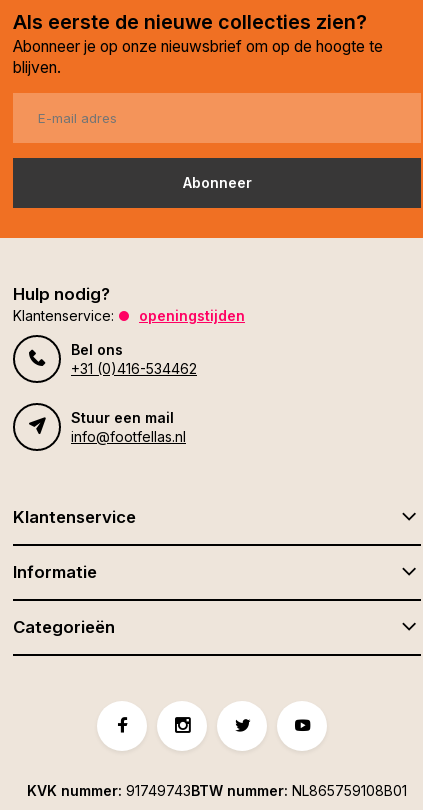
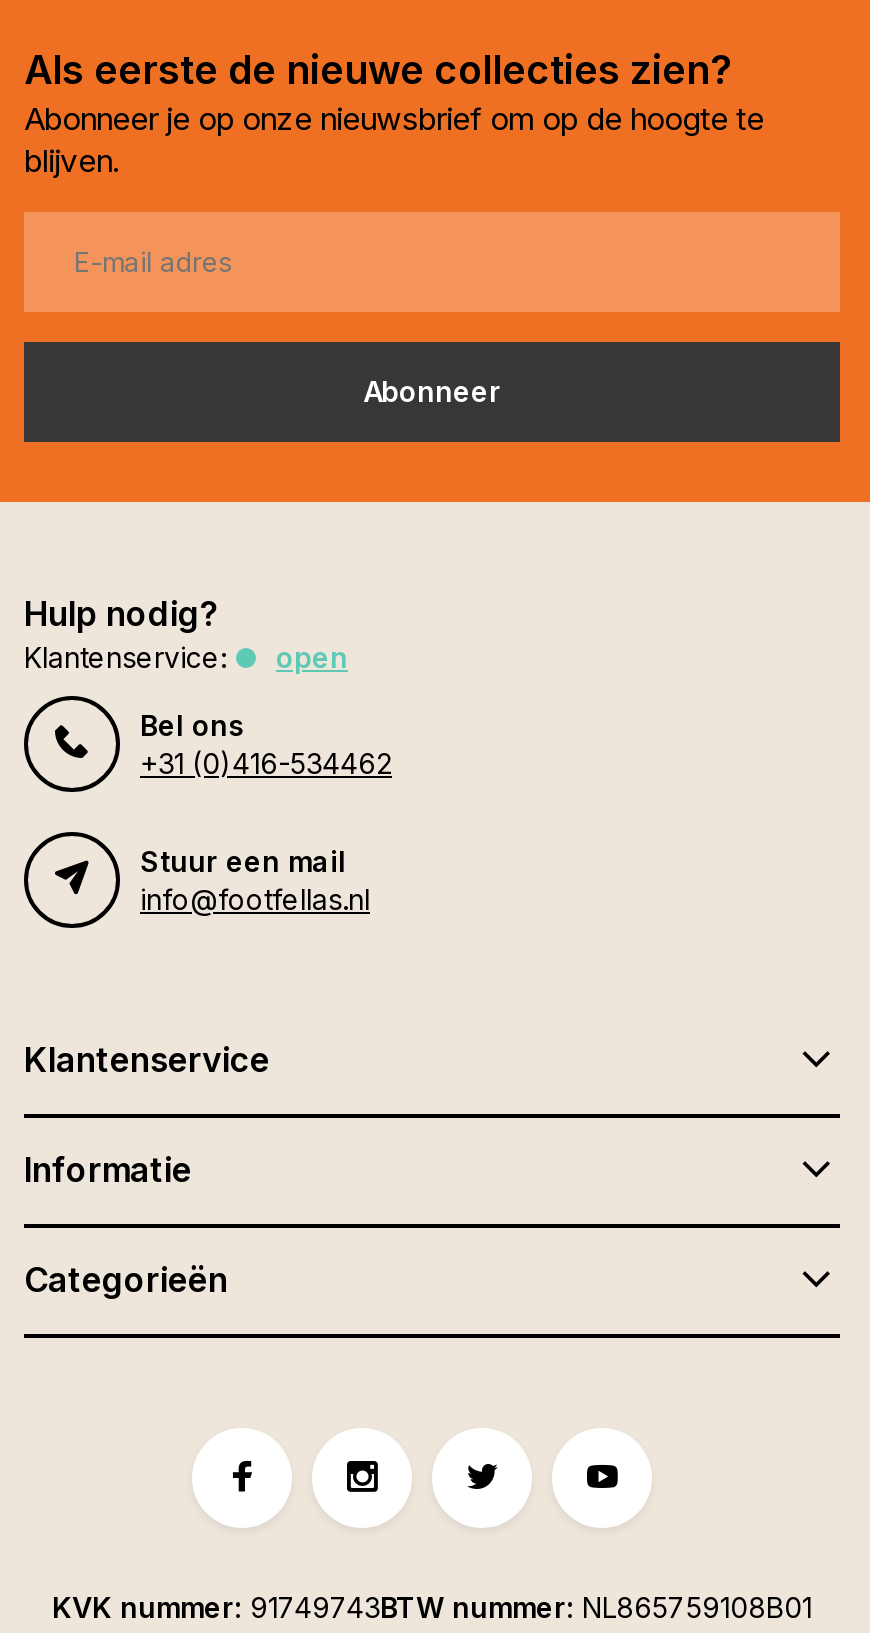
- openingstijden
+ open
